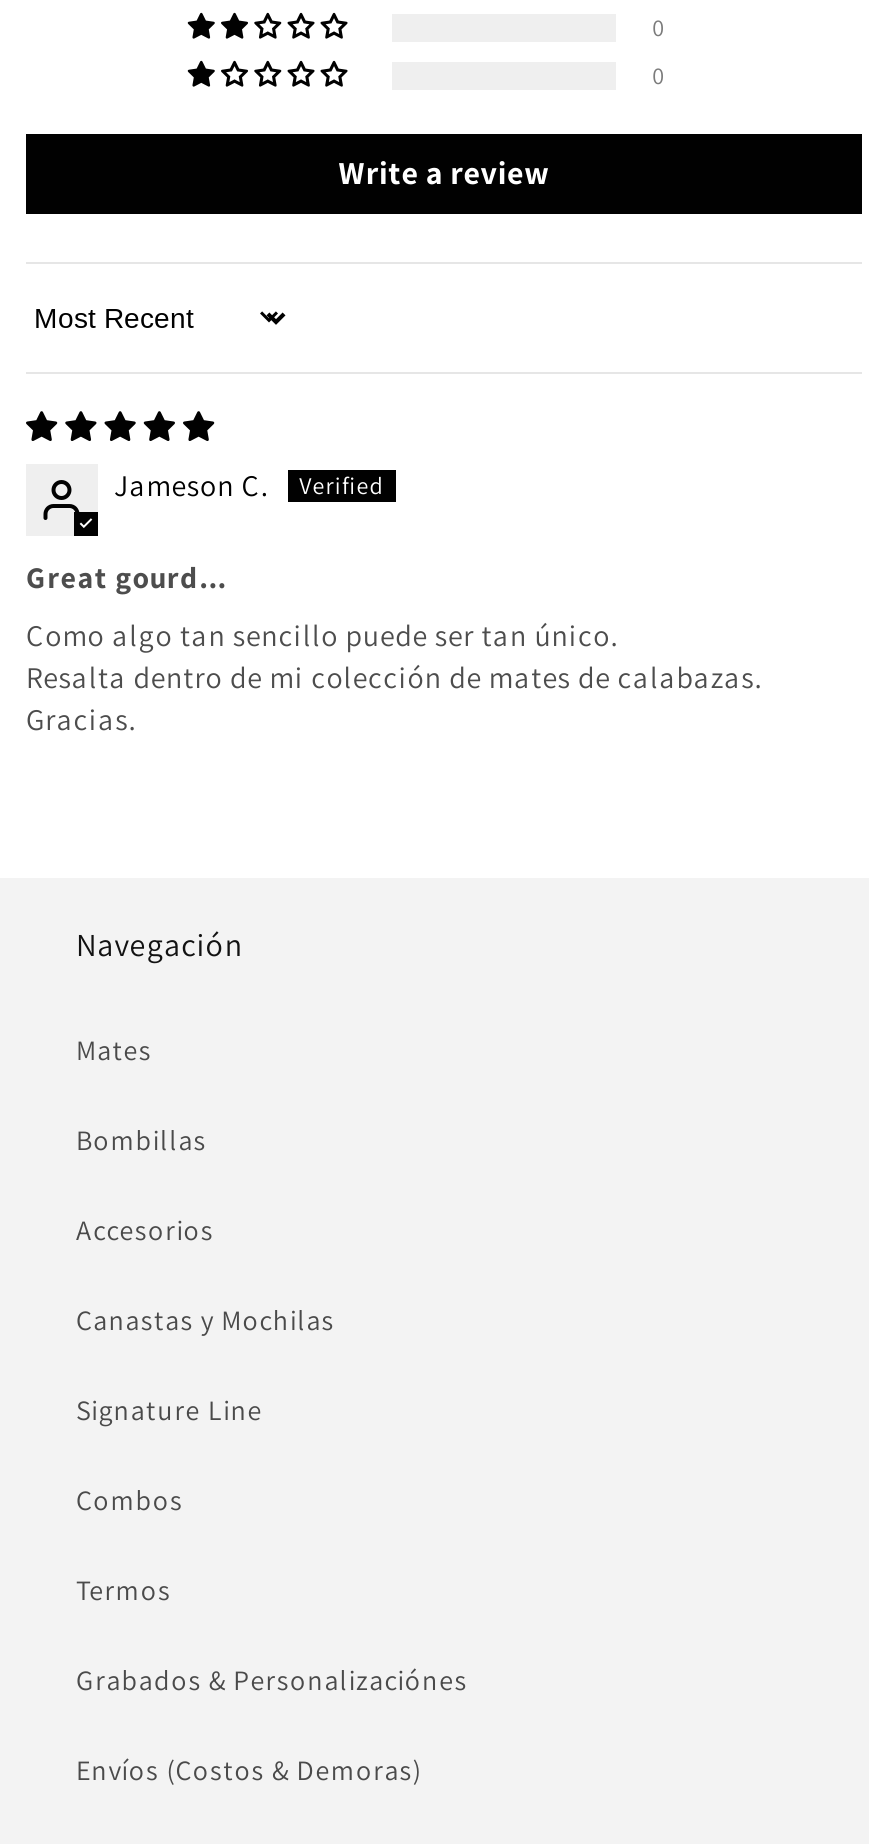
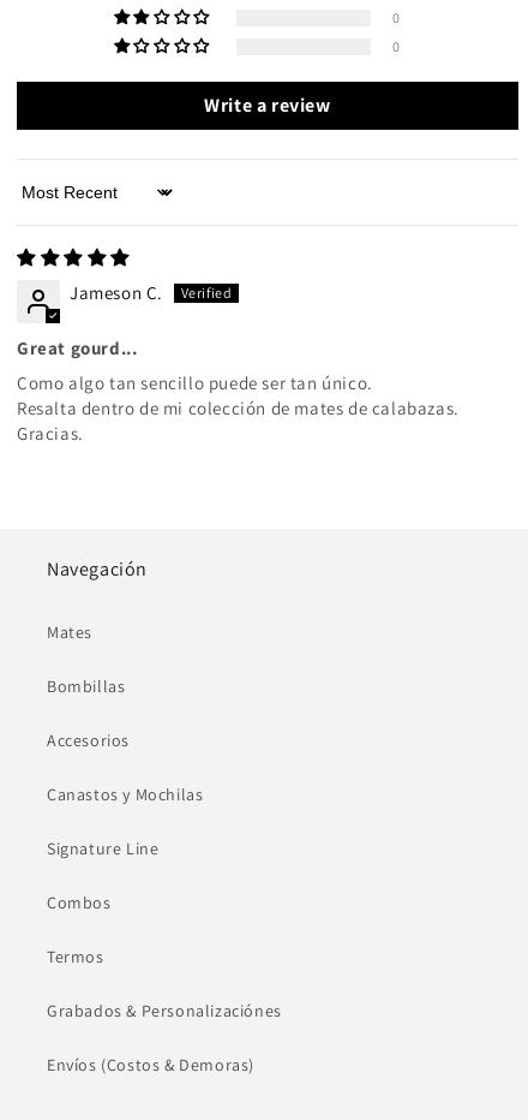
- Canastas y Mochilas
+ Canastos y Mochilas
